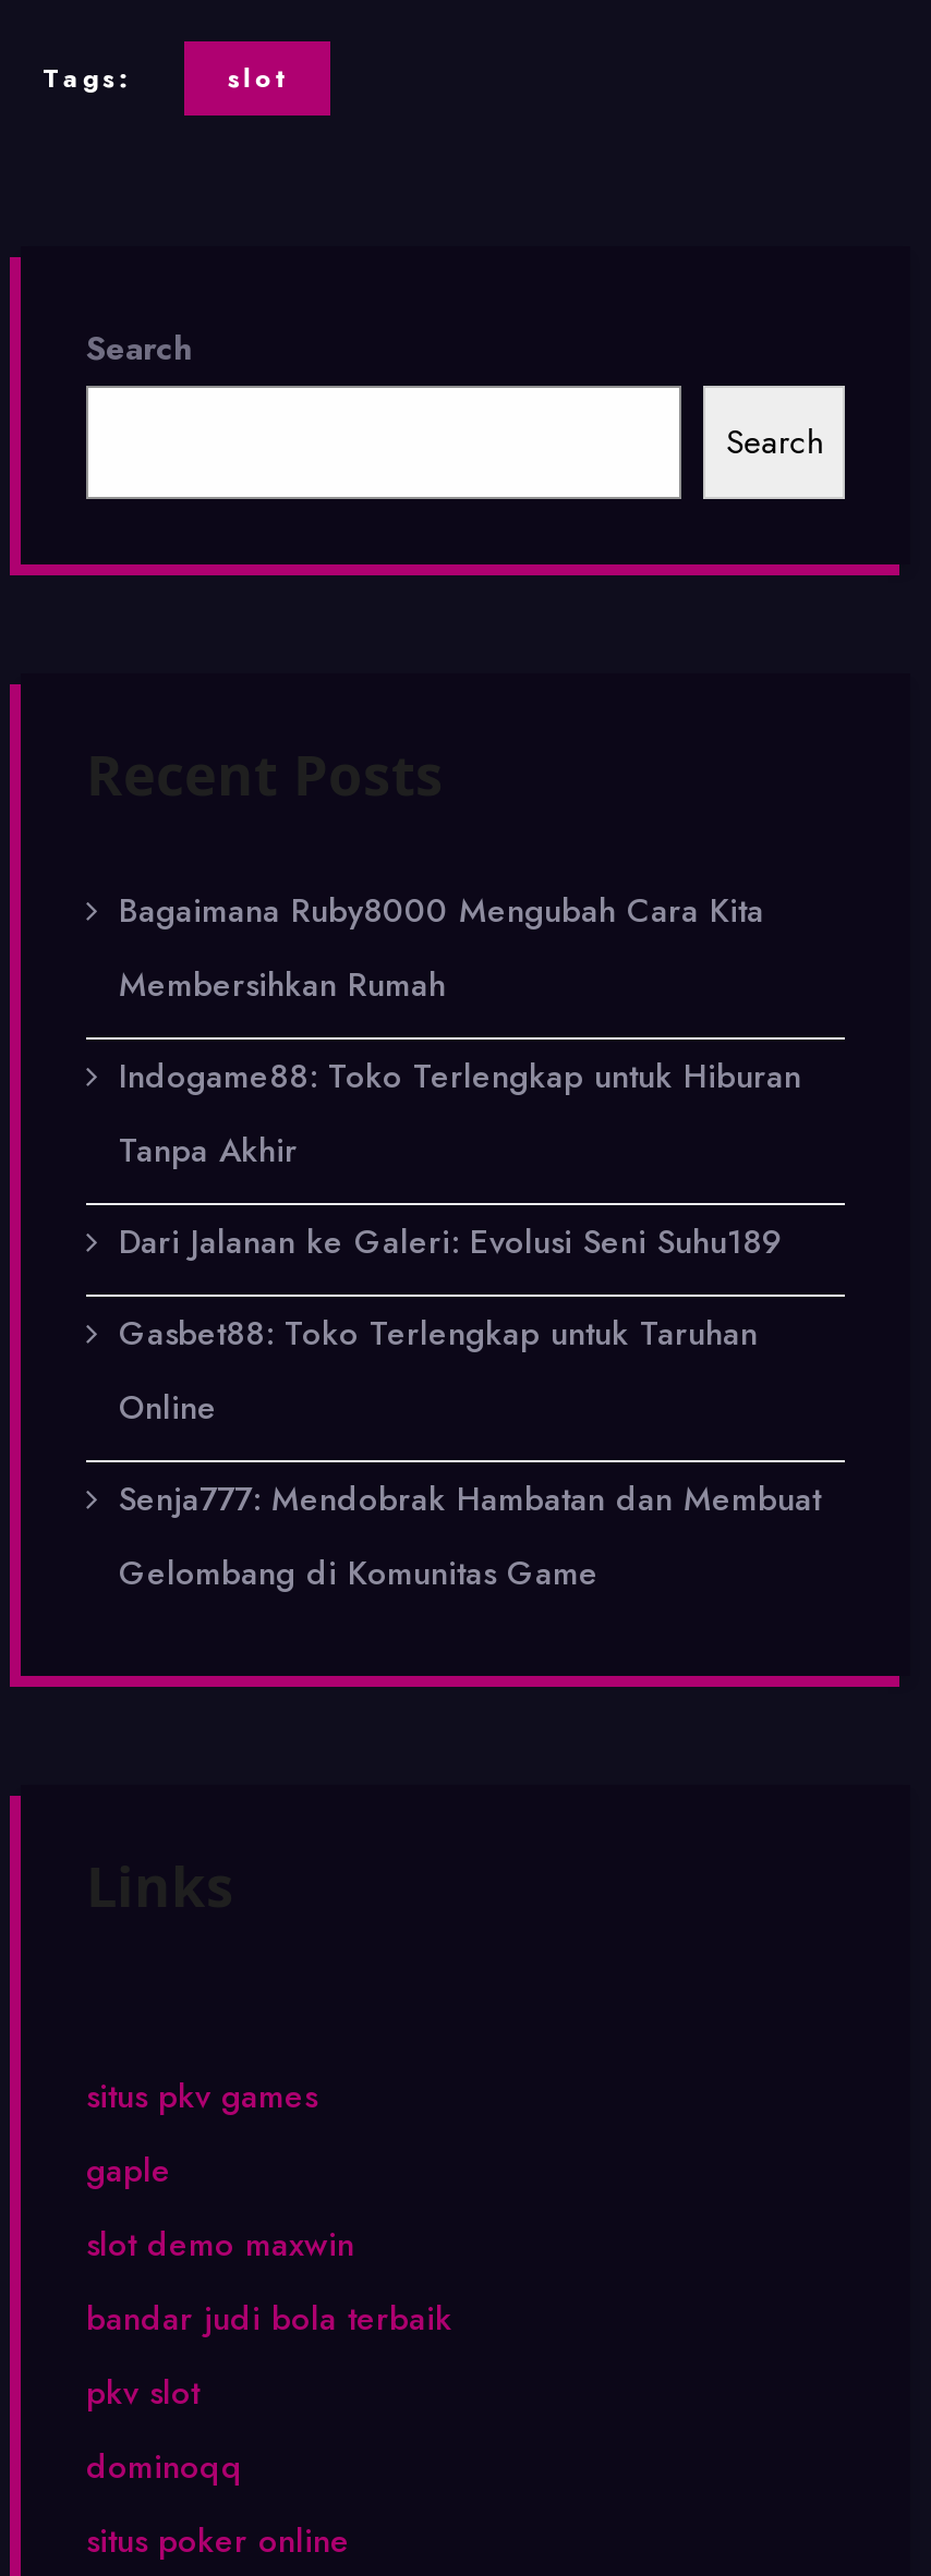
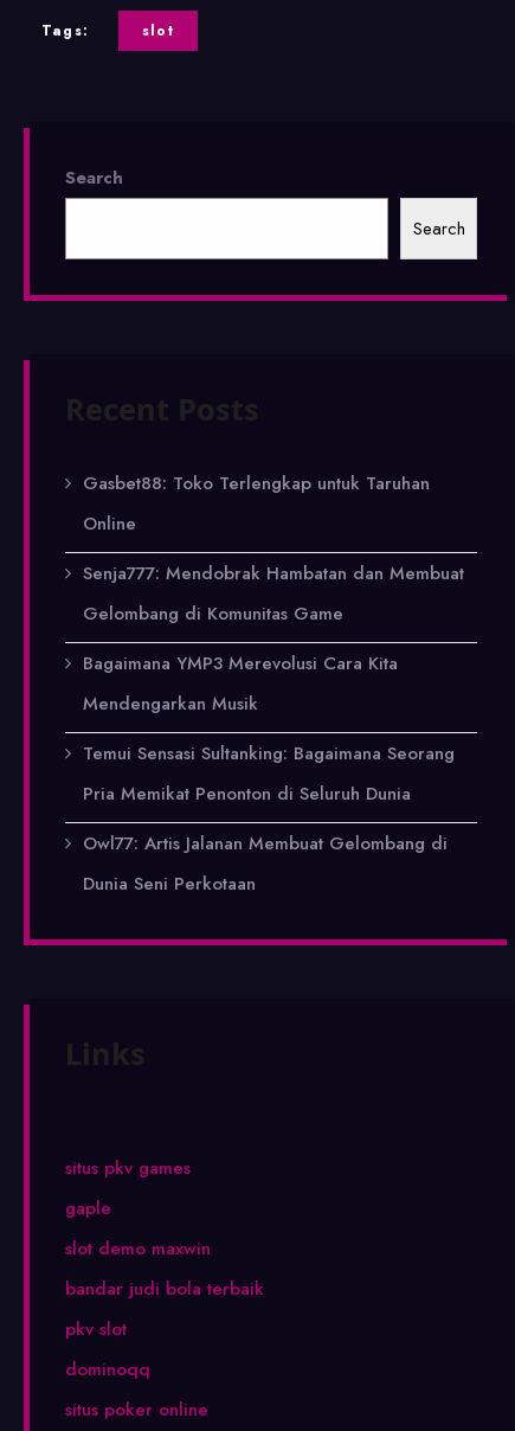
- Bagaimana Ruby8000 Mengubah Cara Kita
- Membersihkan Rumah
- Indogame88: Toko Terlengkap untuk Hiburan
- Tanpa Akhir
- Dari Jalanan ke Galeri: Evolusi Seni Suhu189

moved up: Gasbet88: Toko Terlengkap untuk Taruhan | Online | Senja777: Mendobrak Hambatan dan Membuat | Gelombang di Komunitas Game

+ Bagaimana YMP3 Merevolusi Cara Kita
+ Mendengarkan Musik
+ Temui Sensasi Sultanking: Bagaimana Seorang
+ Pria Memikat Penonton di Seluruh Dunia
+ Owl77: Artis Jalanan Membuat Gelombang di
+ Dunia Seni Perkotaan
